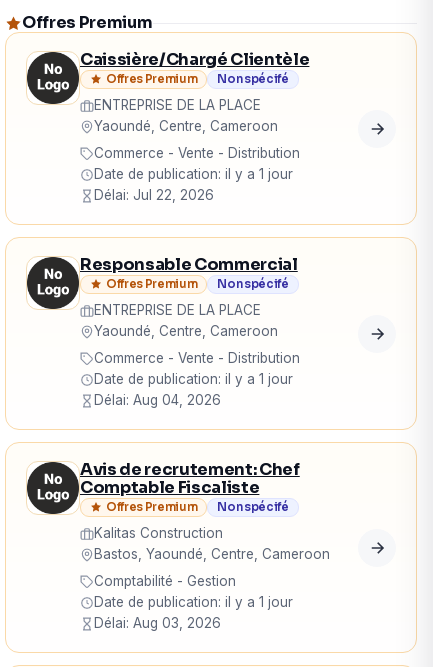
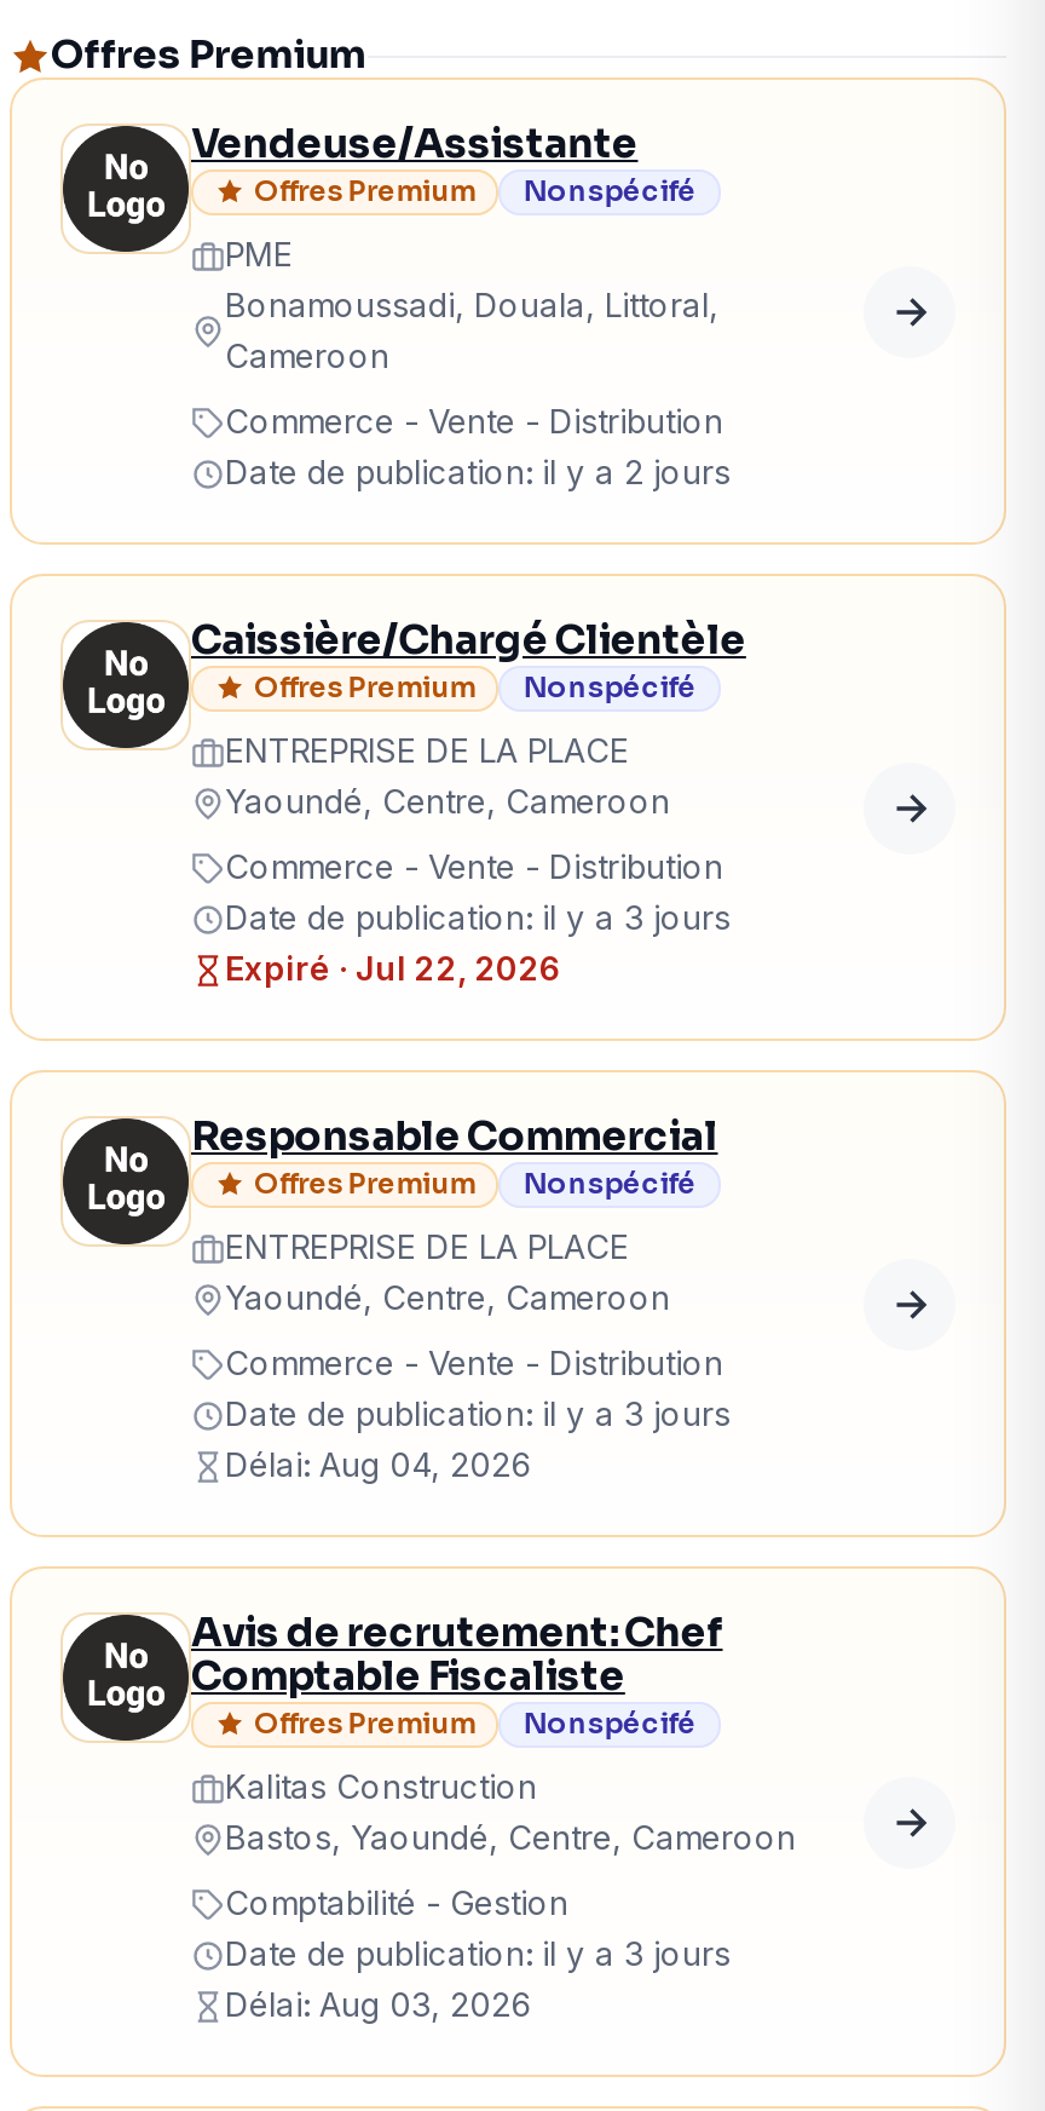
+ Vendeuse/Assistante
+ Offres Premium
+ Non spécifé
+ PME
+ Bonamoussadi, Douala, Littoral,
+ Cameroon
+ Commerce - Vente - Distribution
+ Date de publication: il y a 2 jours

- Date de publication: il y a 1 jour
- Délai: Jul 22, 2026
+ Date de publication: il y a 3 jours
+ Expiré · Jul 22, 2026

- Date de publication: il y a 1 jour
+ Date de publication: il y a 3 jours

- Date de publication: il y a 1 jour
+ Date de publication: il y a 3 jours
